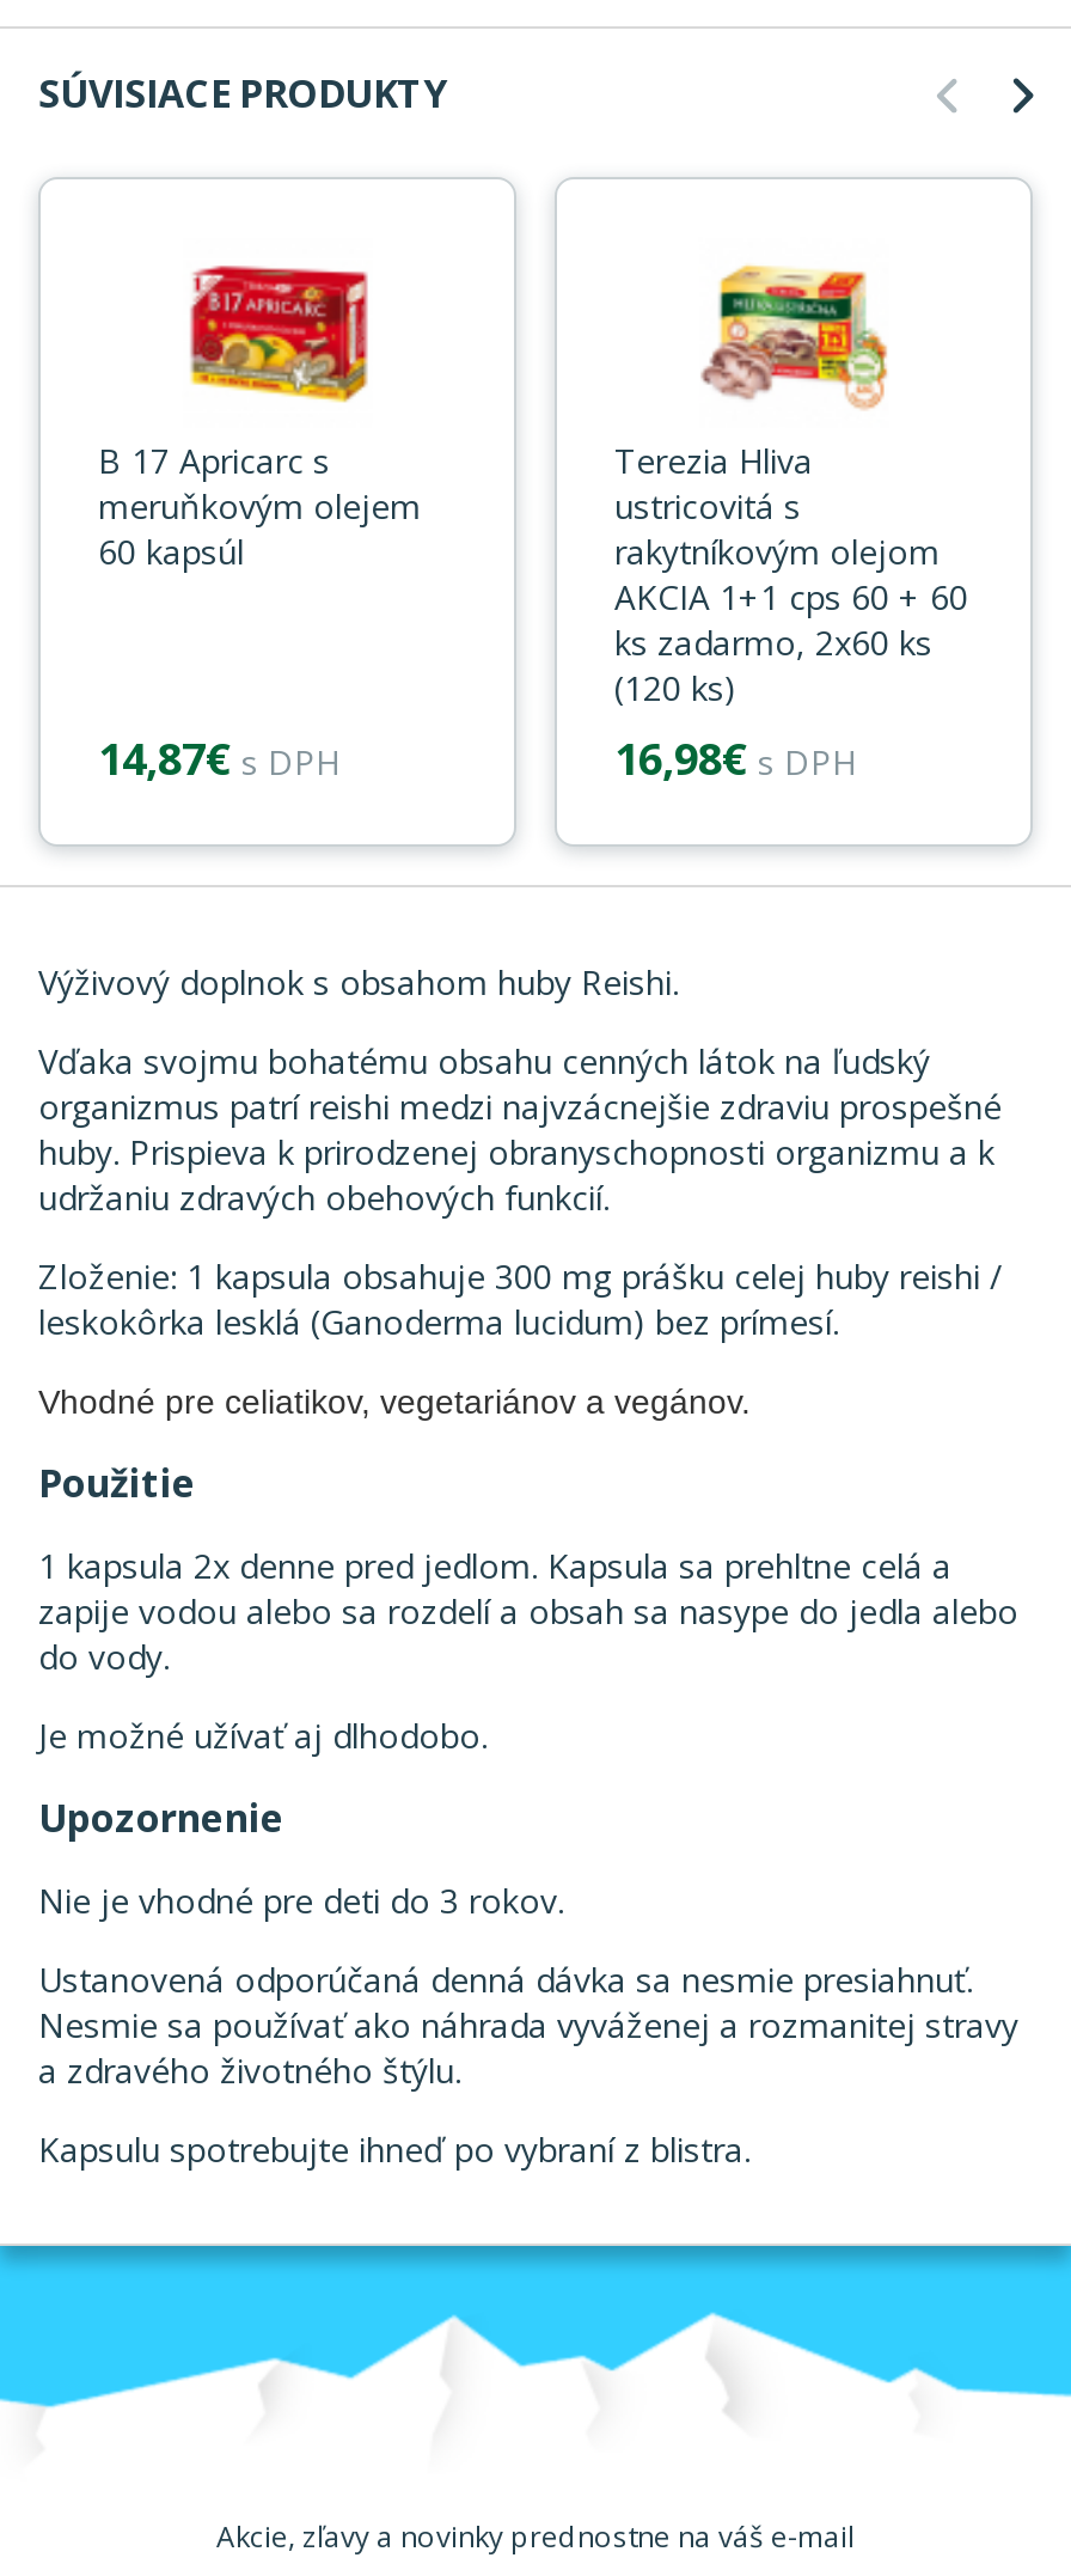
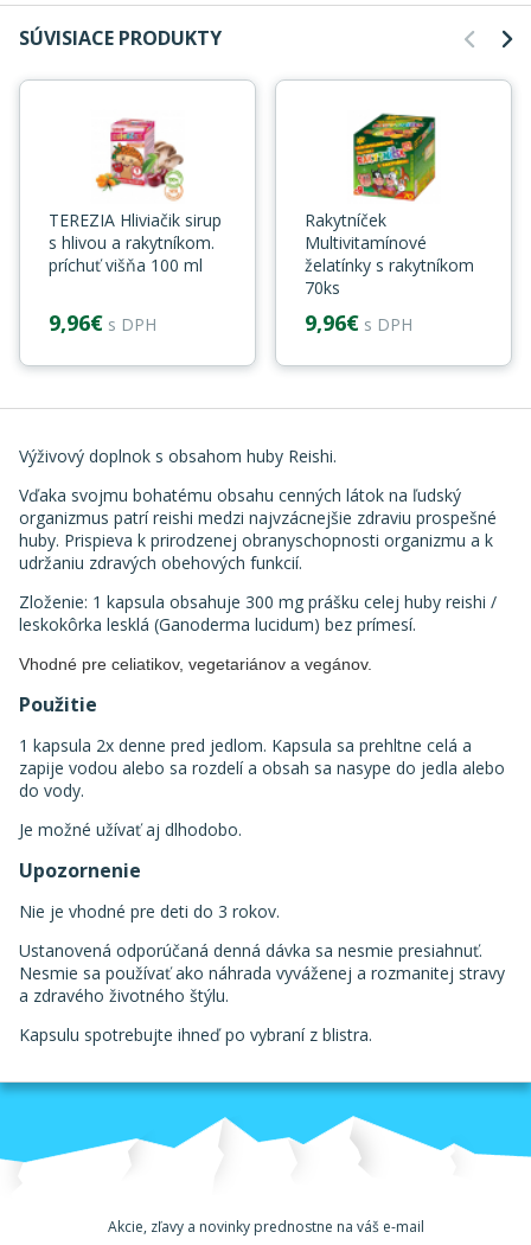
- [image]
- B 17 Apricarc s
- meruňkovým olejem
- 60 kapsúl
+ [image]
+ TEREZIA Hliviačik sirup
+ s hlivou a rakytníkom.
+ príchuť višňa 100 ml

- [image]
- Terezia Hliva
- ustricovitá s
- rakytníkovým olejom
- AKCIA 1+1 cps 60 + 60
- ks zadarmo, 2x60 ks
- (120 ks)
- 16,98€ s DPH
+ [image]
+ Rakytníček
+ Multivitamínové
+ želatínky s rakytníkom
+ 70ks
+ 9,96€ s DPH

- 14,87€ s DPH
+ 9,96€ s DPH
